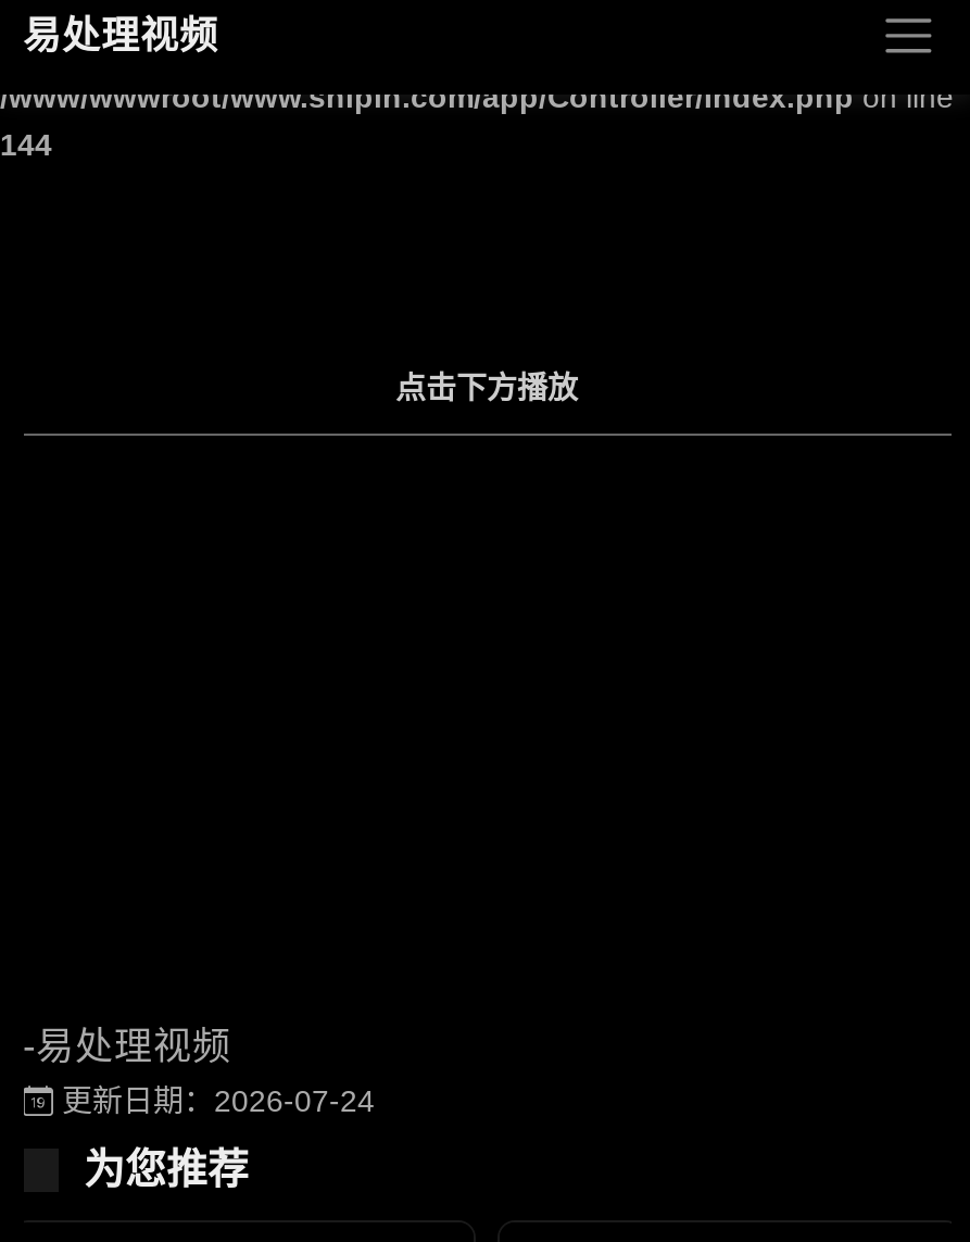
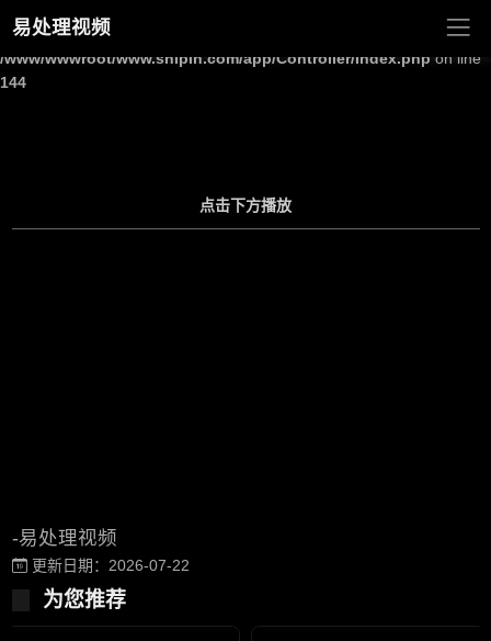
- 更新日期：2026-07-24
+ 更新日期：2026-07-22
